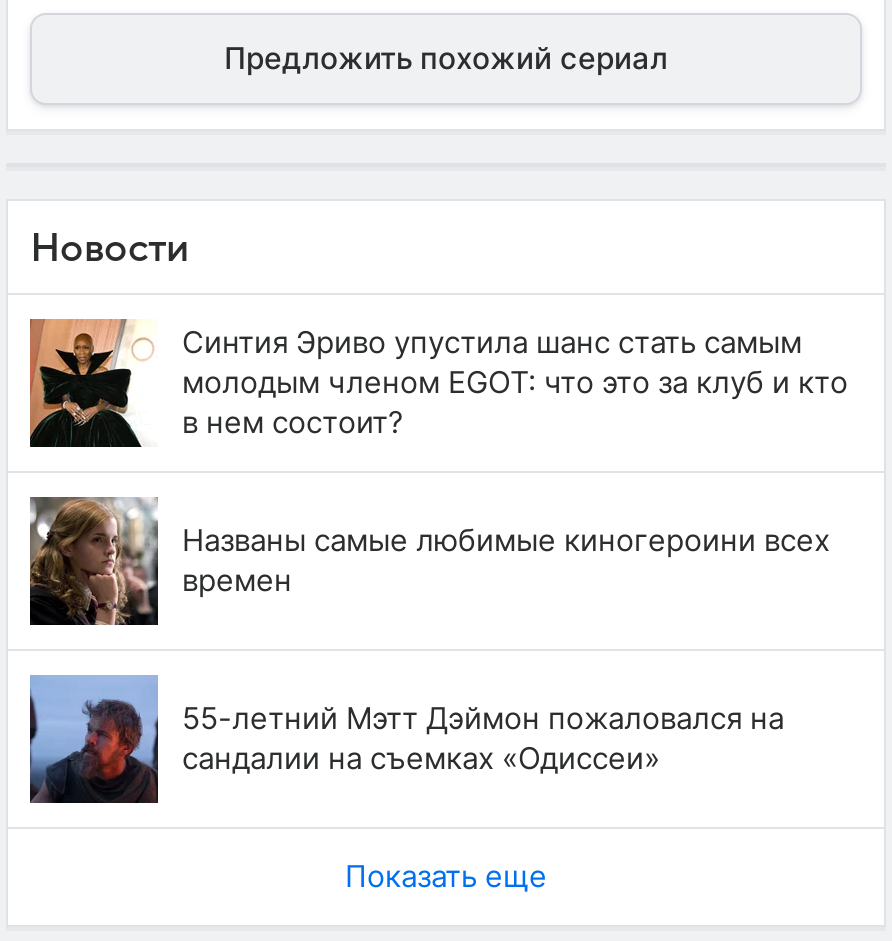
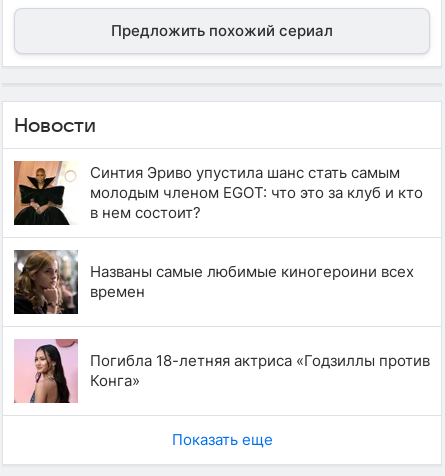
- [image]
- 55-летний Мэтт Дэймон пожаловался на
- сандалии на съемках «Одиссеи»
+ [image]
+ Погибла 18-летняя актриса «Годзиллы против
+ Конга»
